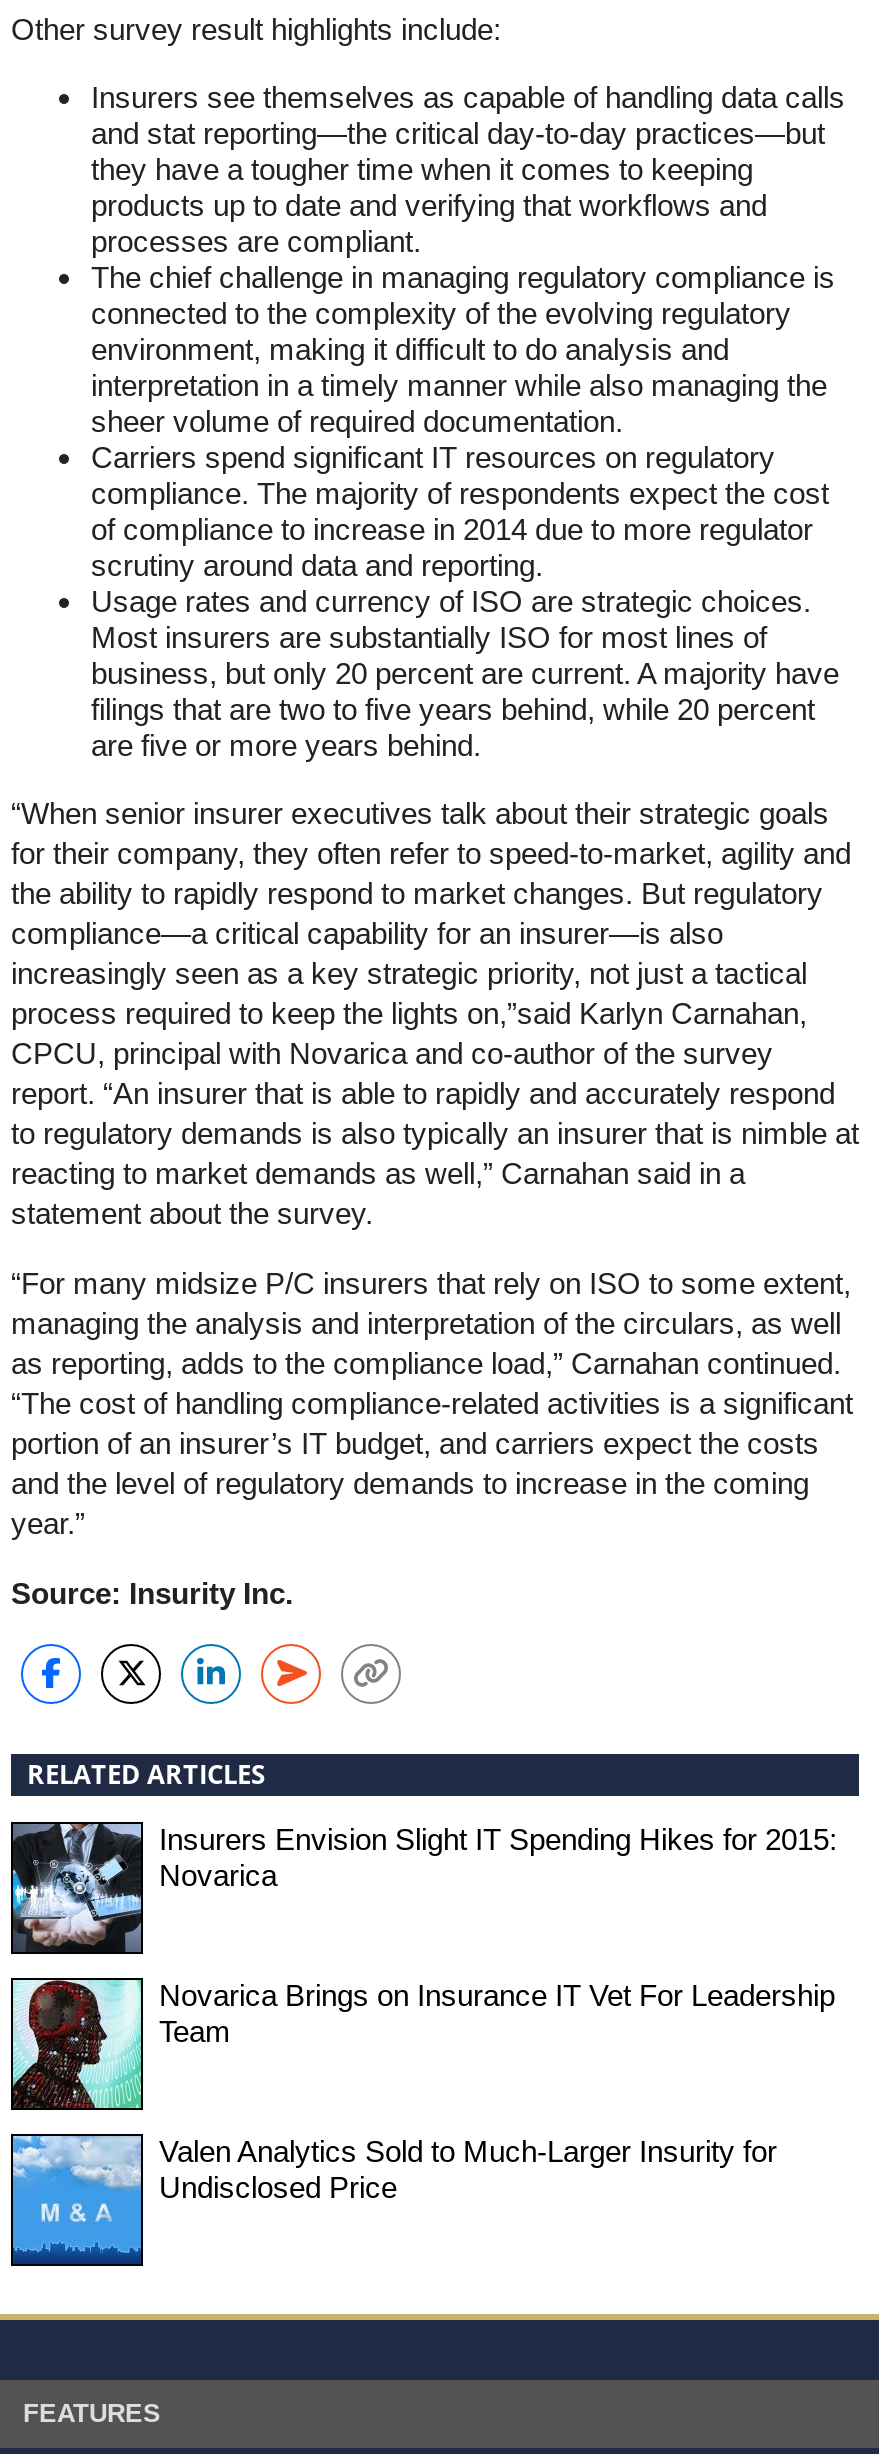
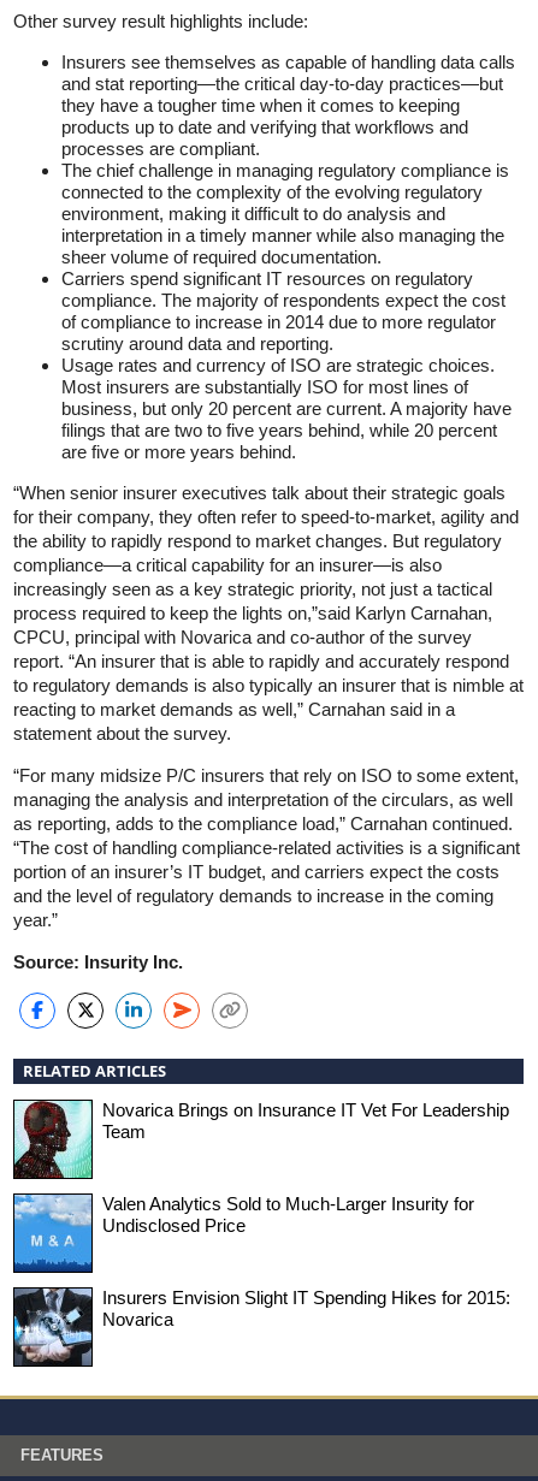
moved down: [image] | Insurers Envision Slight IT Spending Hikes for 2015: | Novarica

moved up: [image] | Novarica Brings on Insurance IT Vet For Leadership | Team | Valen Analytics Sold to Much-Larger Insurity for | Undisclosed Price
